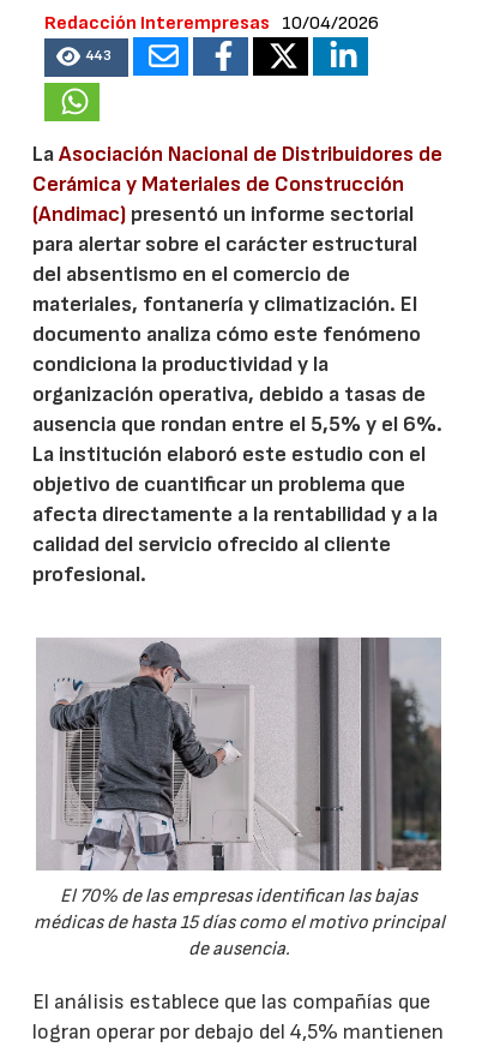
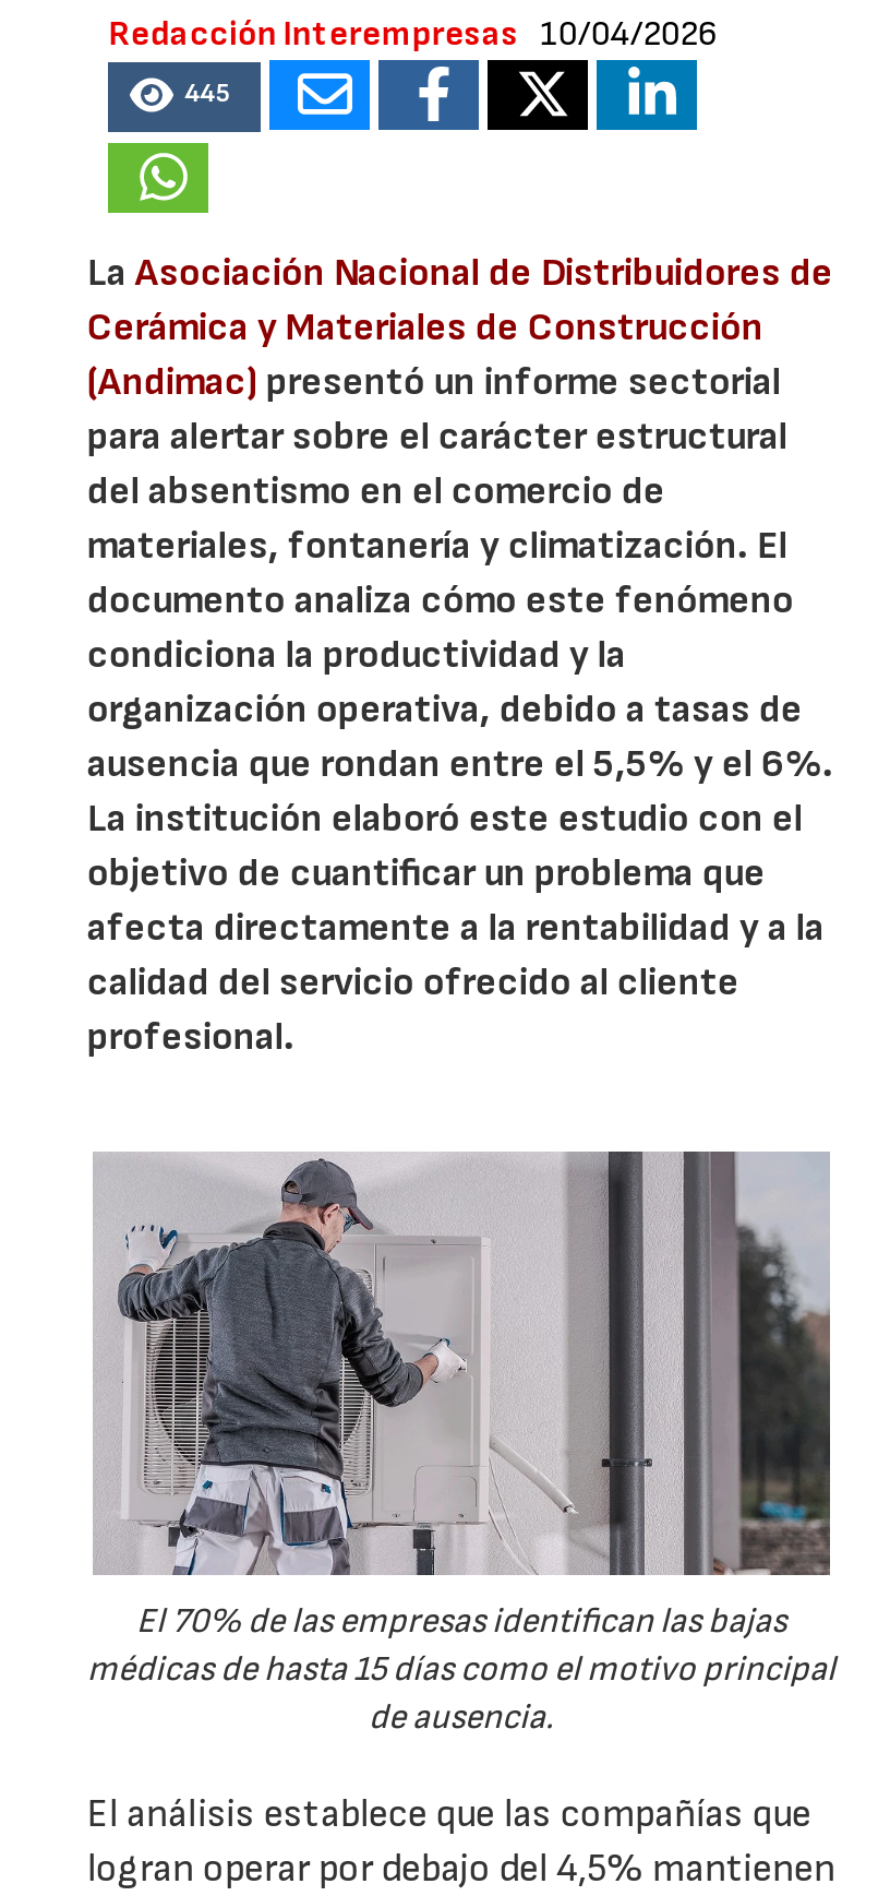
- 443
+ 445
